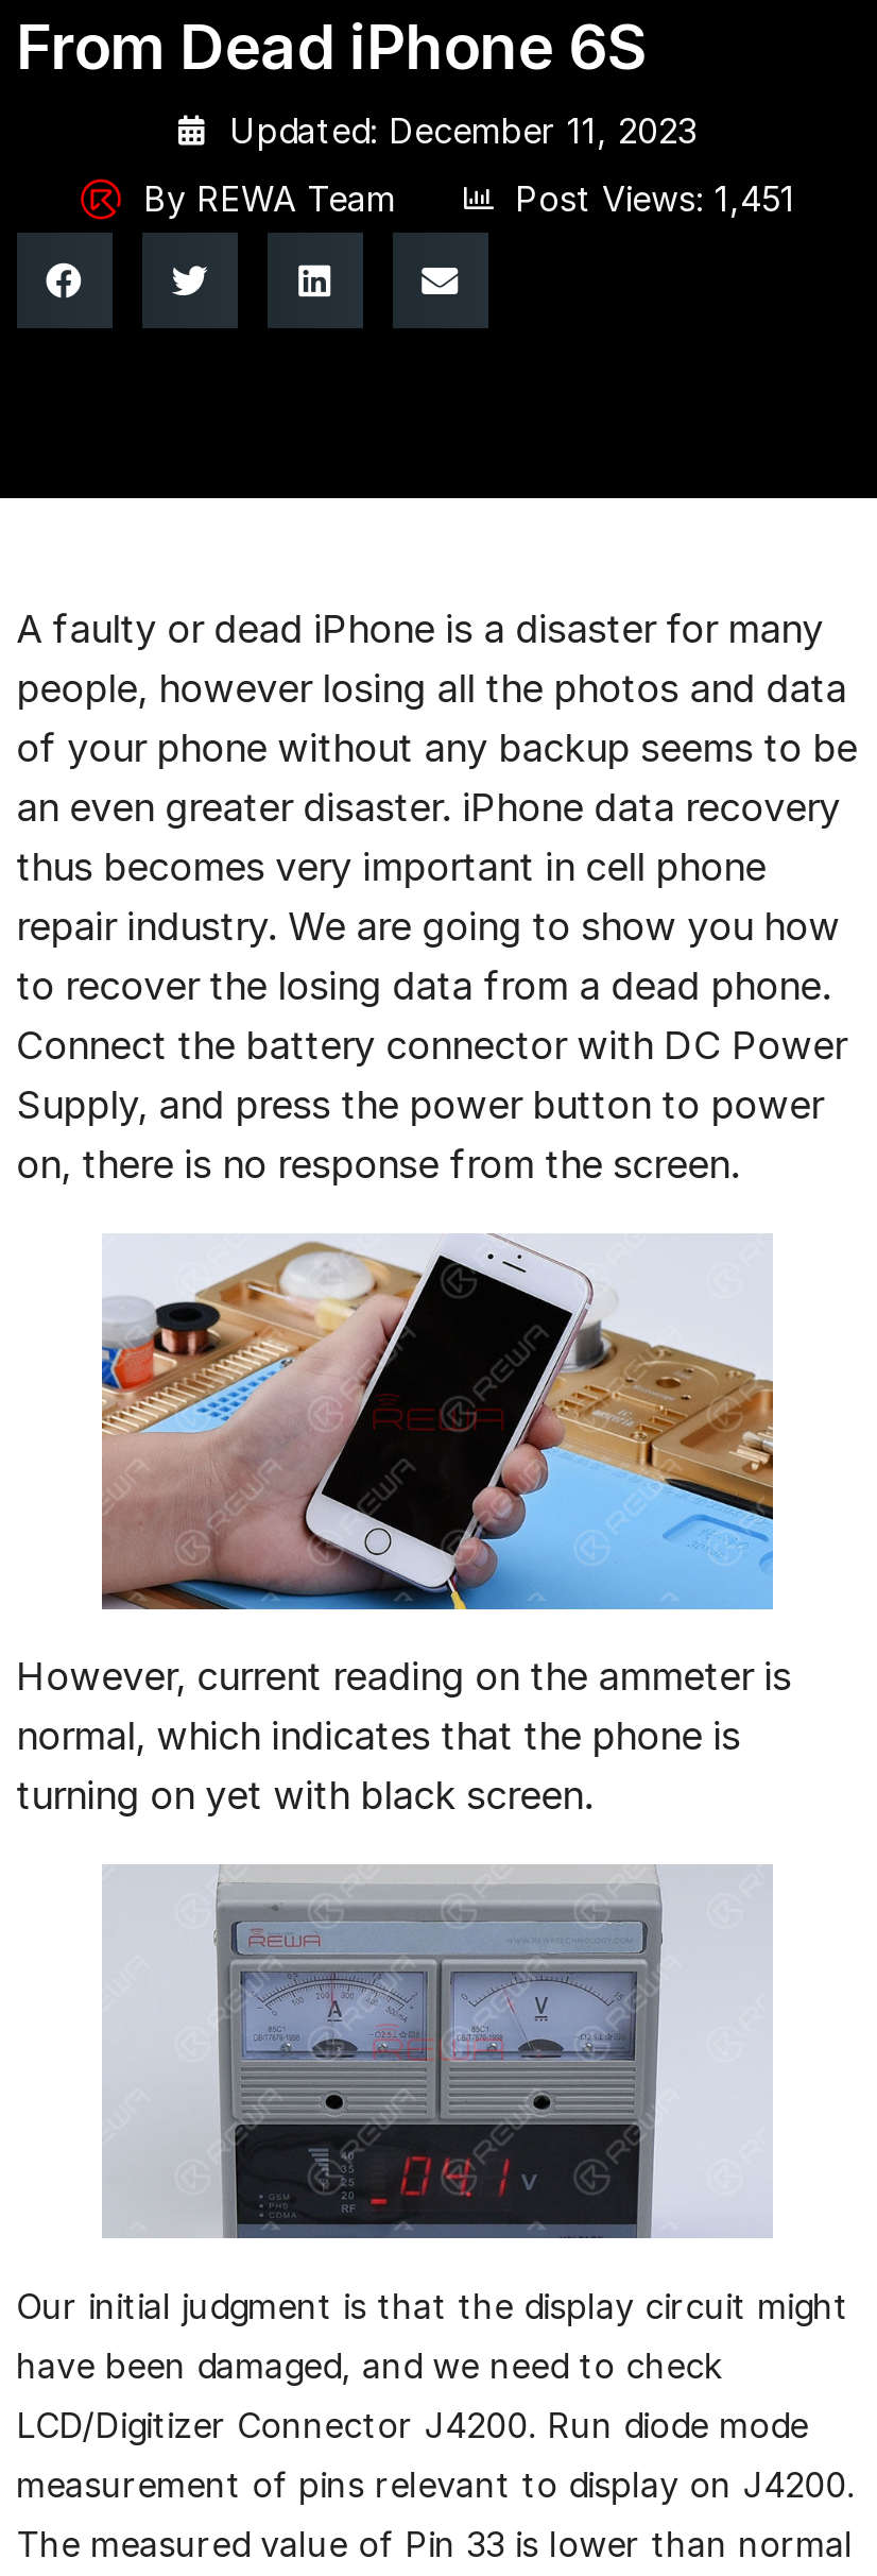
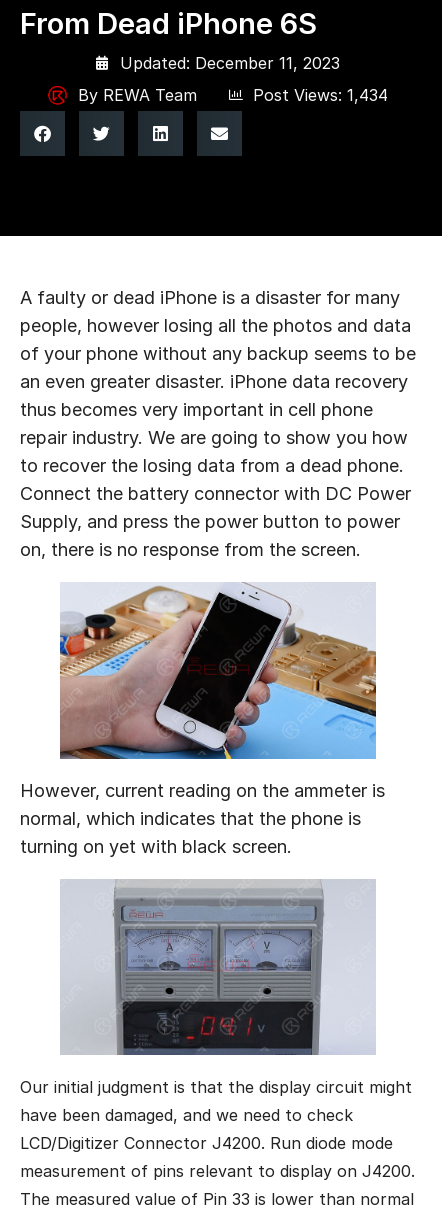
- Post Views: 1,451
+ Post Views: 1,434
